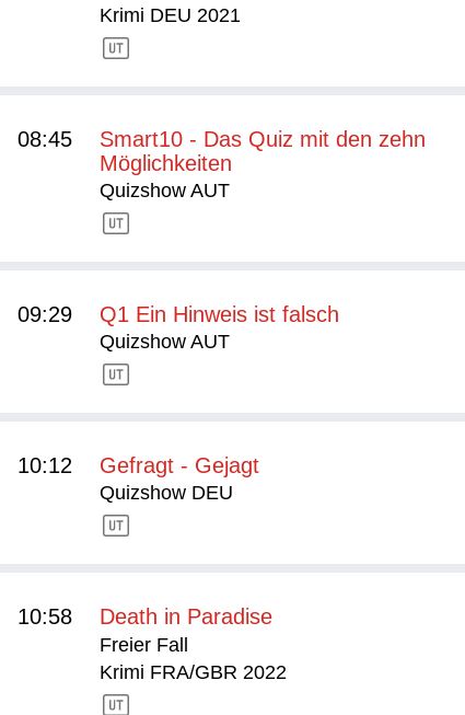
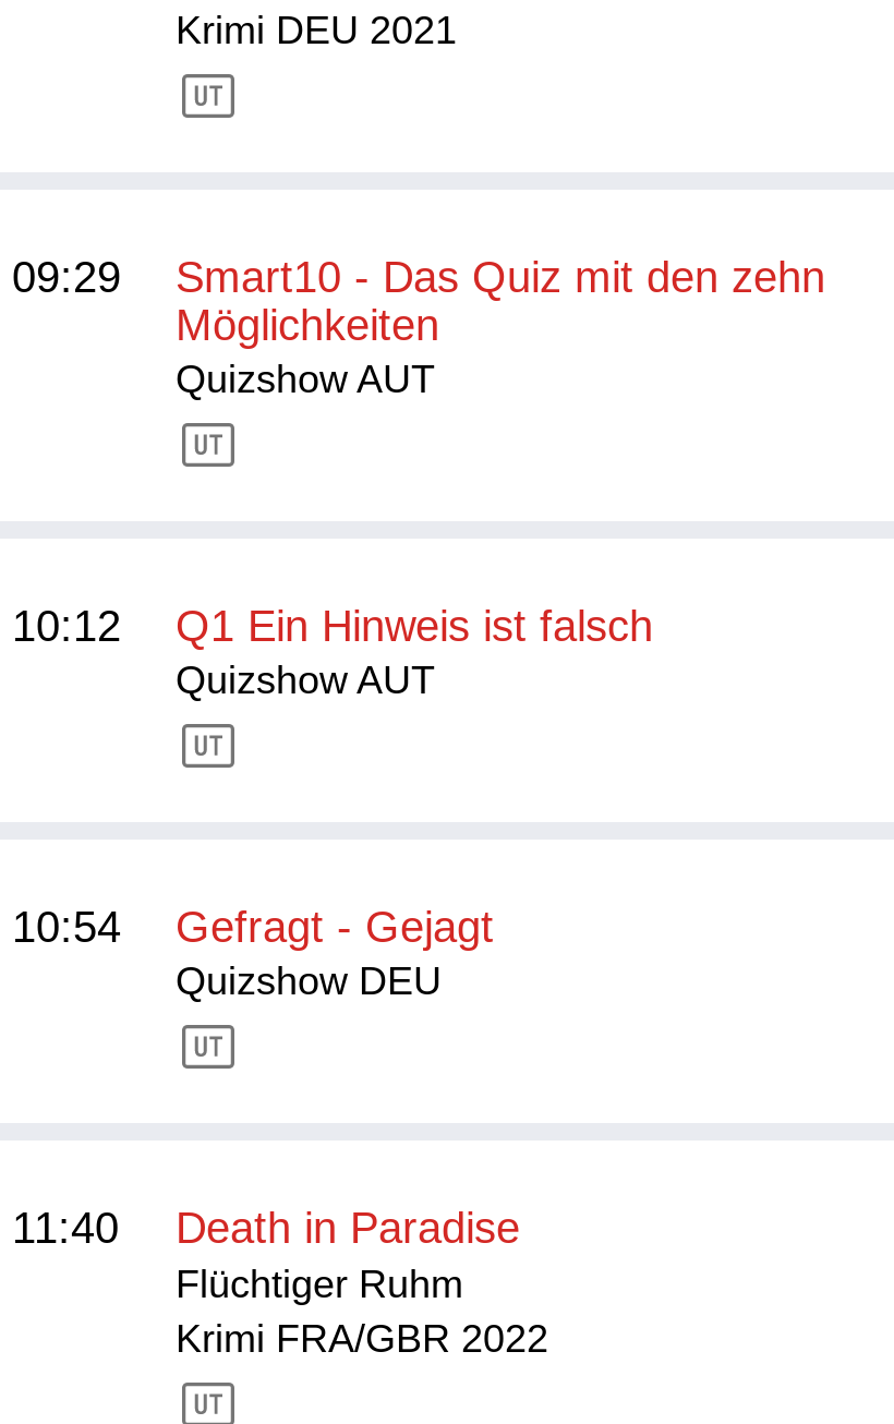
- 08:45 Smart10 - Das Quiz mit den zehn
+ 09:29 Smart10 - Das Quiz mit den zehn

- 09:29 Q1 Ein Hinweis ist falsch
+ 10:12 Q1 Ein Hinweis ist falsch

- 10:12 Gefragt - Gejagt
+ 10:54 Gefragt - Gejagt

- 10:58 Death in Paradise
+ 11:40 Death in Paradise

- Freier Fall
+ Flüchtiger Ruhm
